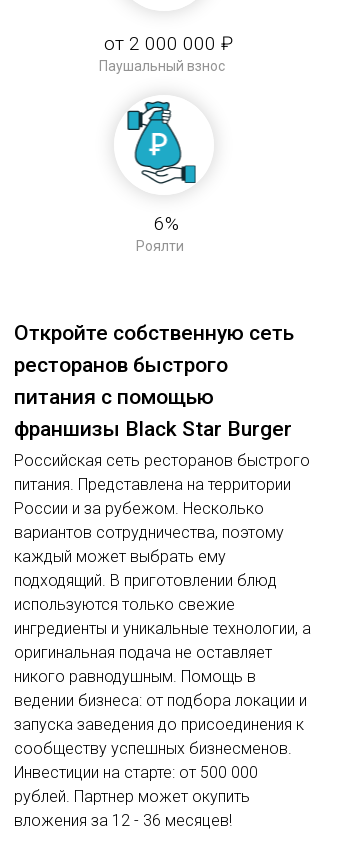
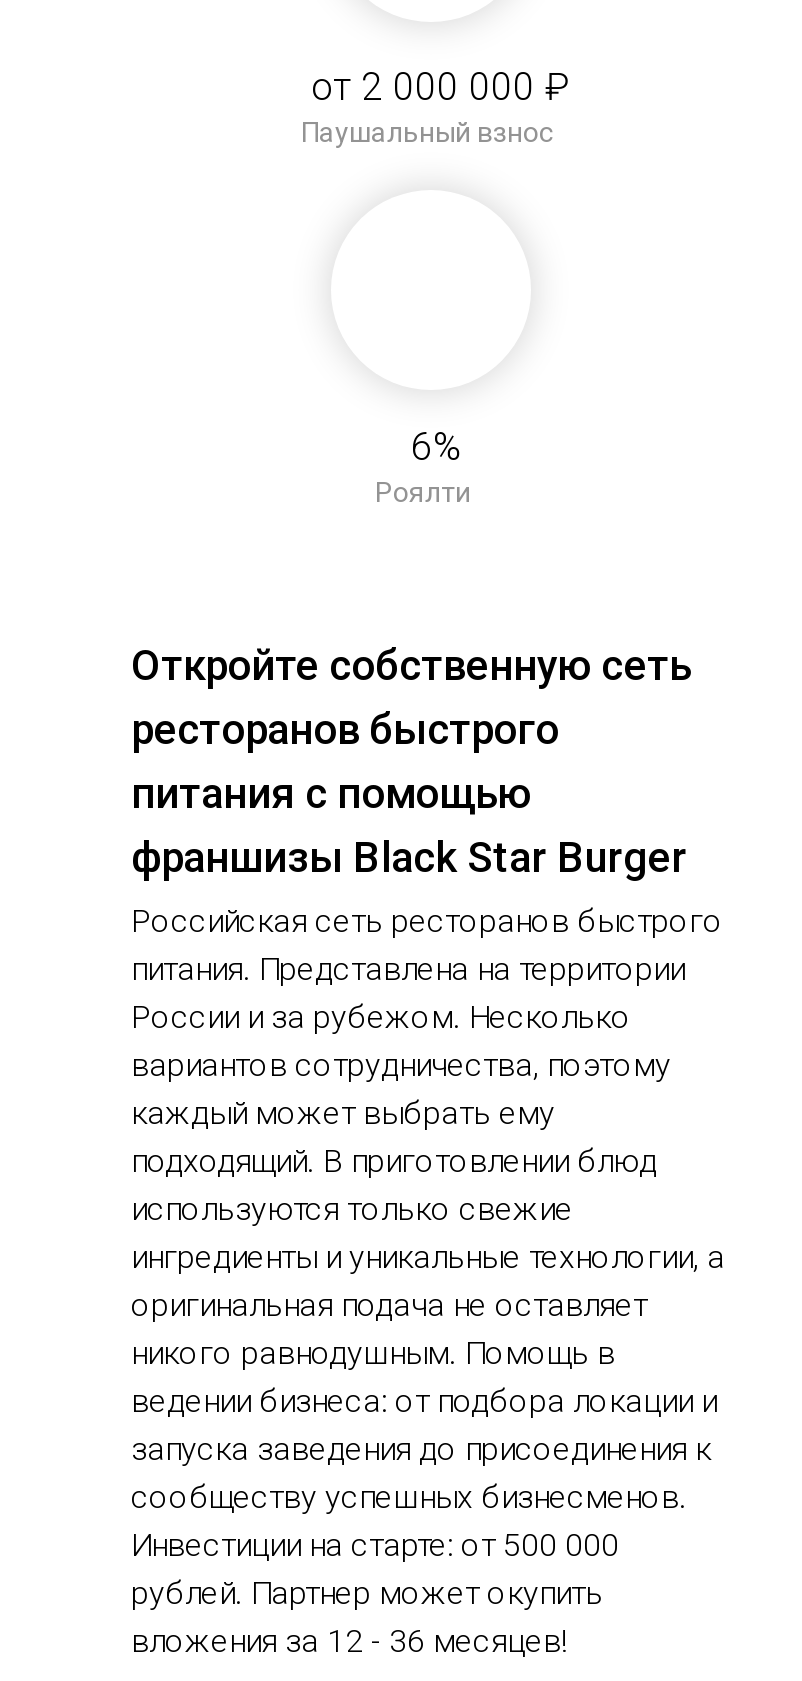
- [image]
